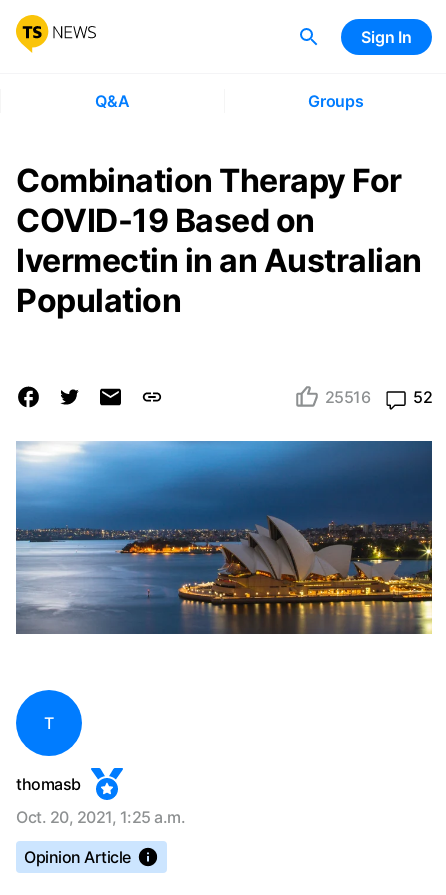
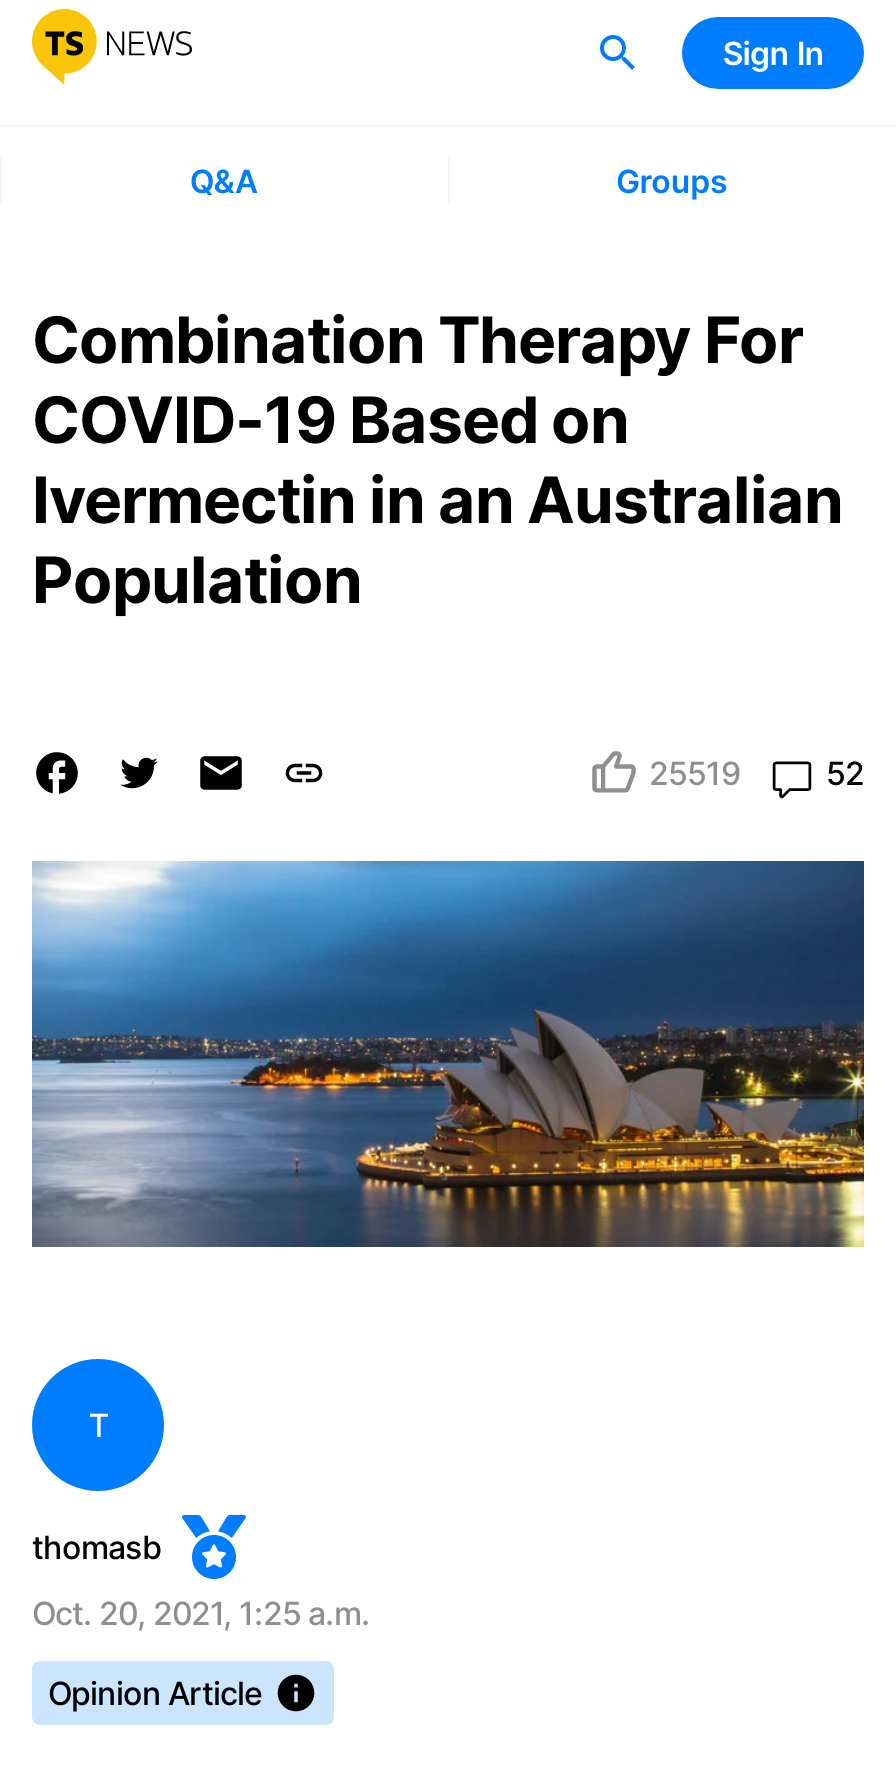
- 25516
+ 25519
